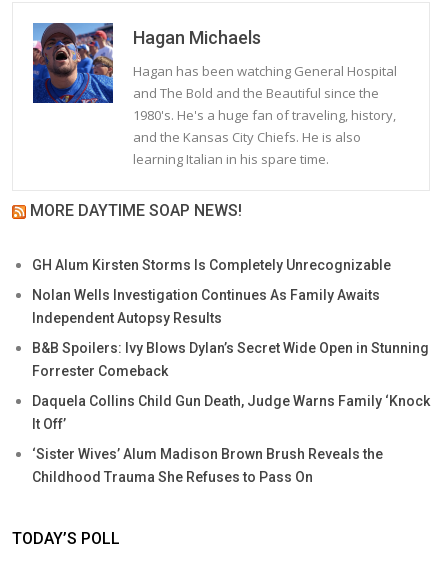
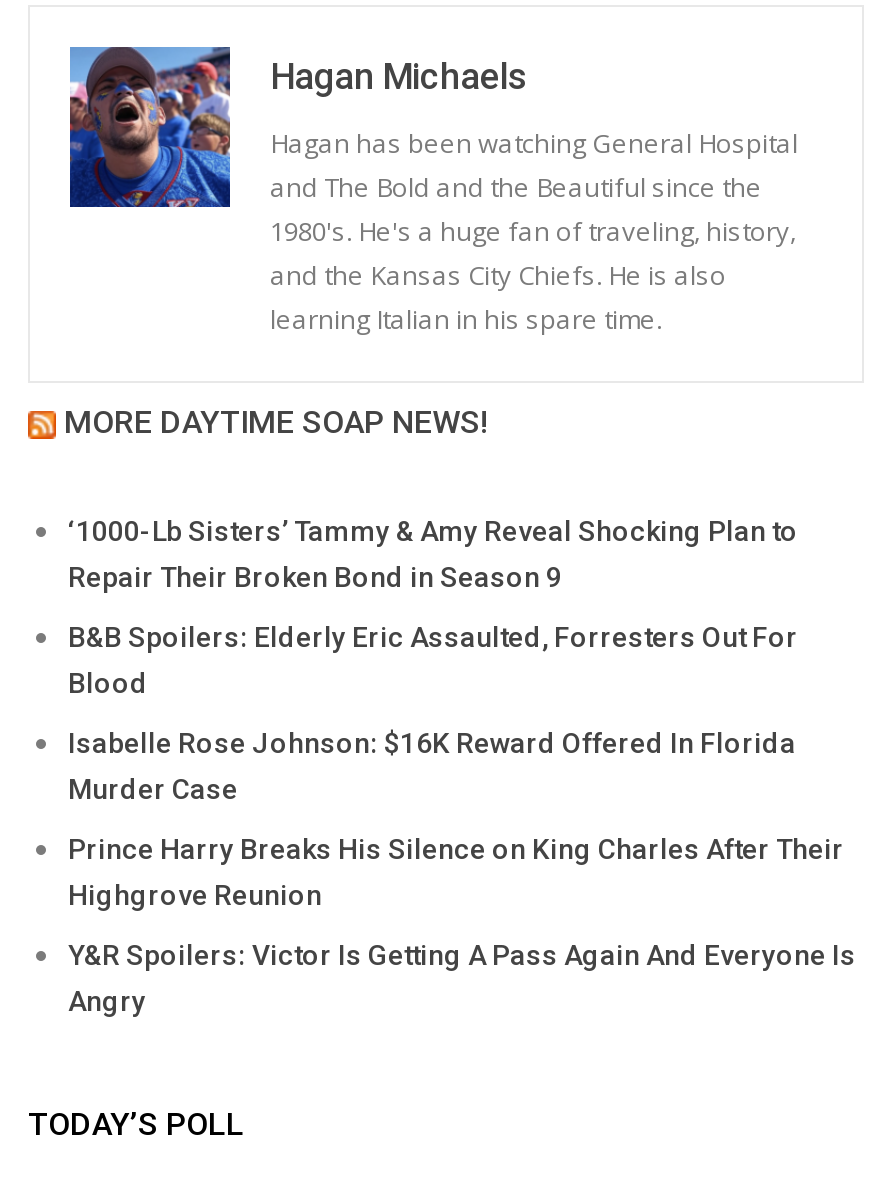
- GH Alum Kirsten Storms Is Completely Unrecognizable
+ ‘1000-Lb Sisters’ Tammy & Amy Reveal Shocking Plan to
+ Repair Their Broken Bond in Season 9

- Nolan Wells Investigation Continues As Family Awaits
- Independent Autopsy Results
+ B&B Spoilers: Elderly Eric Assaulted, Forresters Out For
+ Blood

- B&B Spoilers: Ivy Blows Dylan’s Secret Wide Open in Stunning
- Forrester Comeback
+ Isabelle Rose Johnson: $16K Reward Offered In Florida
+ Murder Case

- Daquela Collins Child Gun Death, Judge Warns Family ‘Knock
- It Off’
+ Prince Harry Breaks His Silence on King Charles After Their
+ Highgrove Reunion

- ‘Sister Wives’ Alum Madison Brown Brush Reveals the
- Childhood Trauma She Refuses to Pass On
+ Y&R Spoilers: Victor Is Getting A Pass Again And Everyone Is
+ Angry
